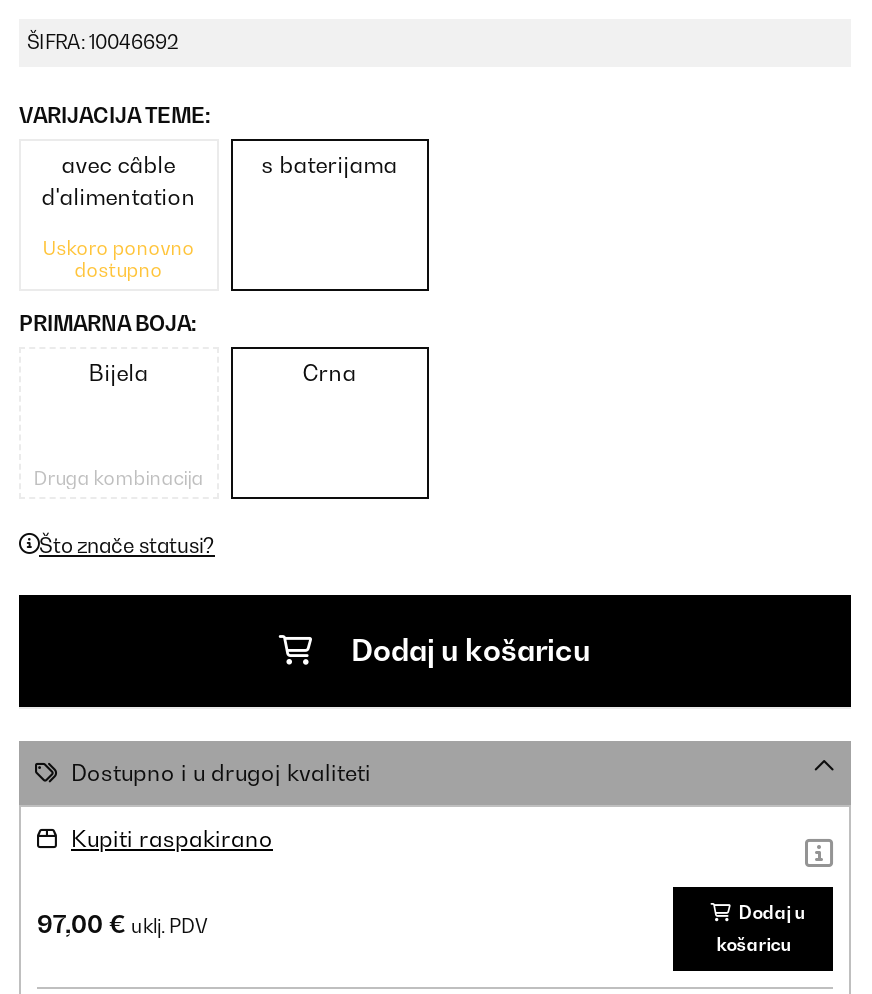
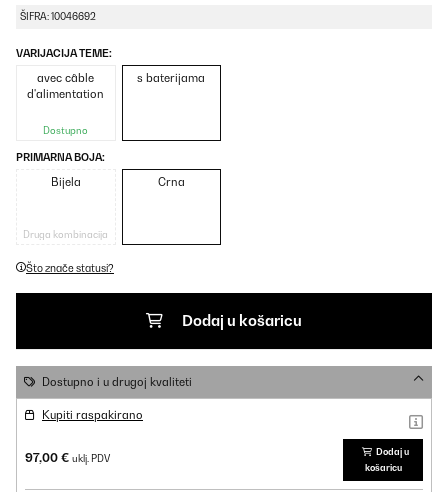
- Uskoro ponovno
- dostupno
+ Dostupno
